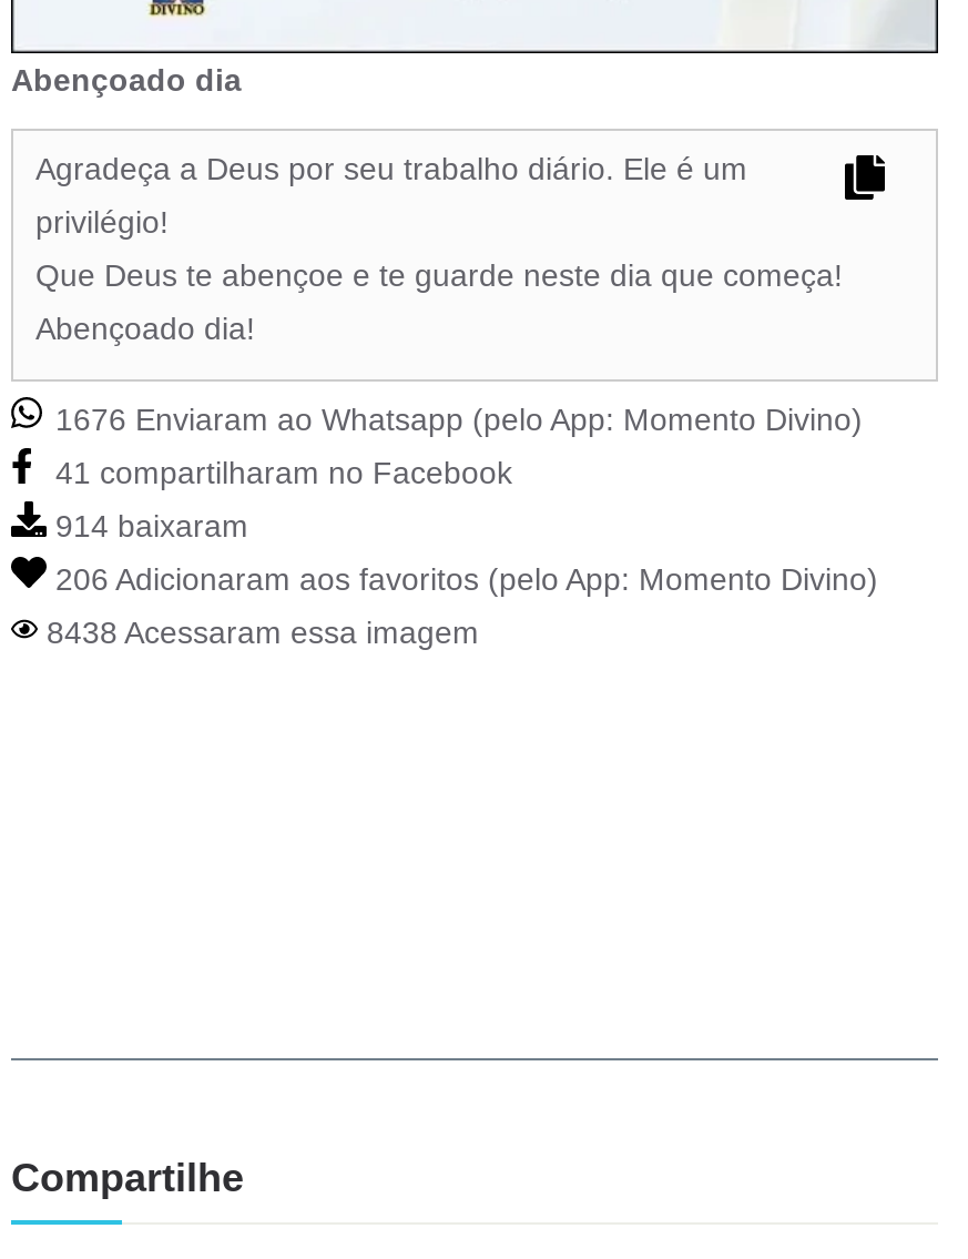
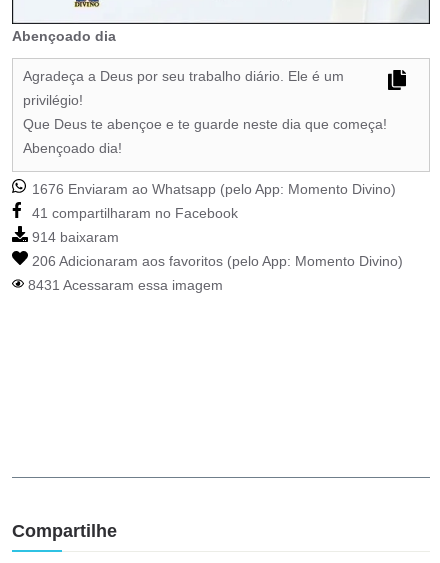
- 8438 Acessaram essa imagem
+ 8431 Acessaram essa imagem
